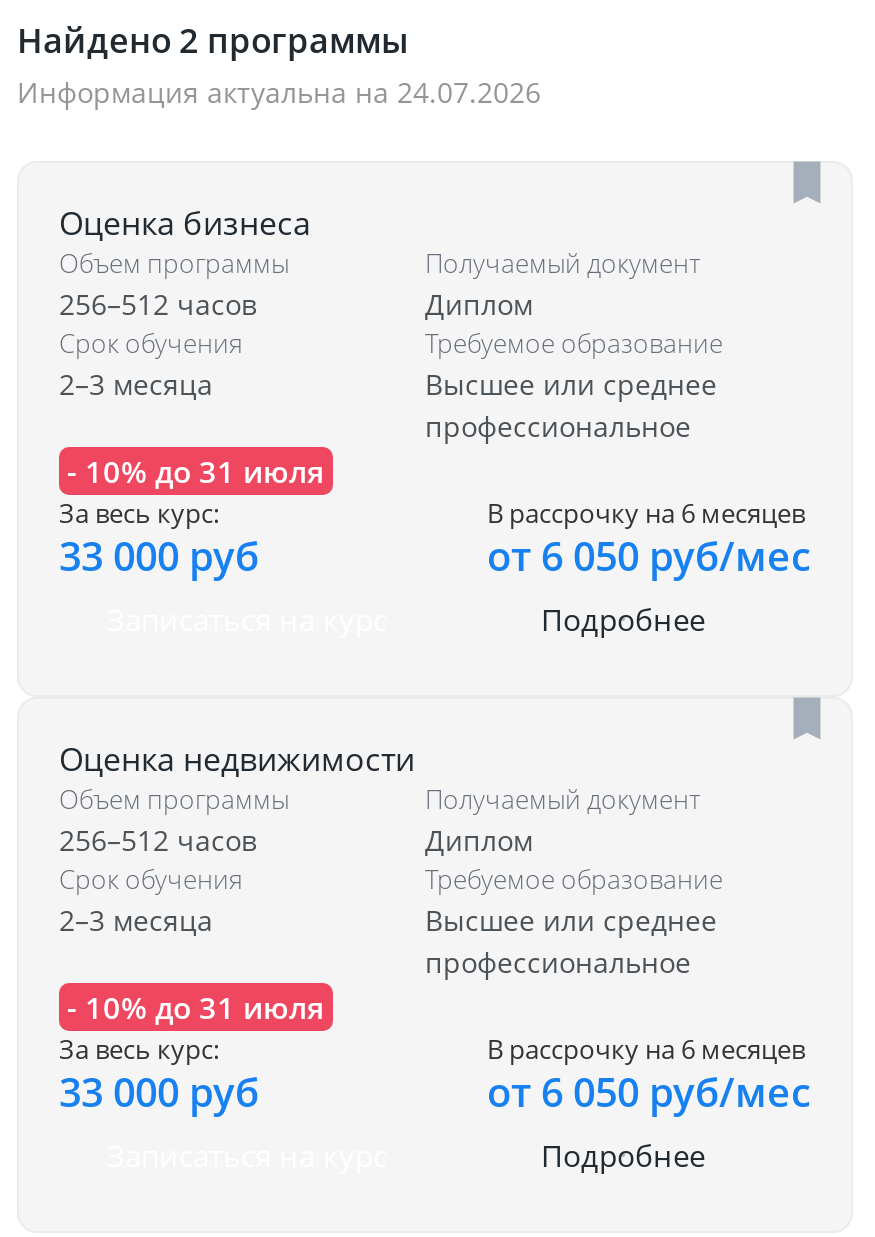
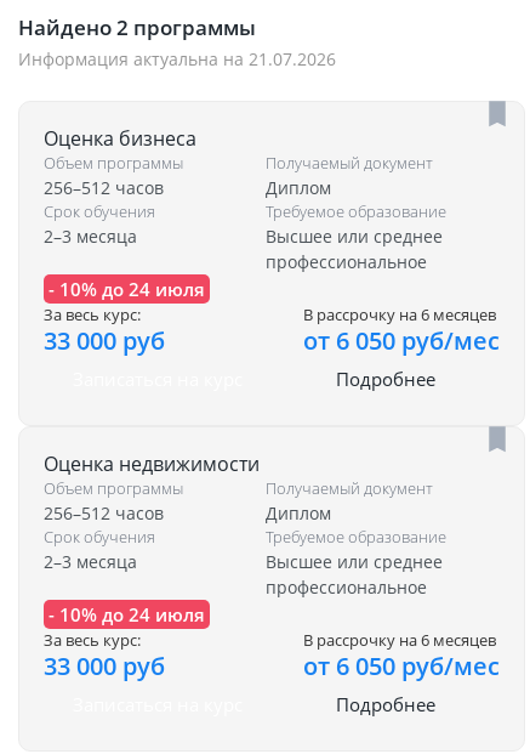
- Информация актуальна на 24.07.2026
+ Информация актуальна на 21.07.2026

- - 10% до 31 июля
+ - 10% до 24 июля

- - 10% до 31 июля
+ - 10% до 24 июля
